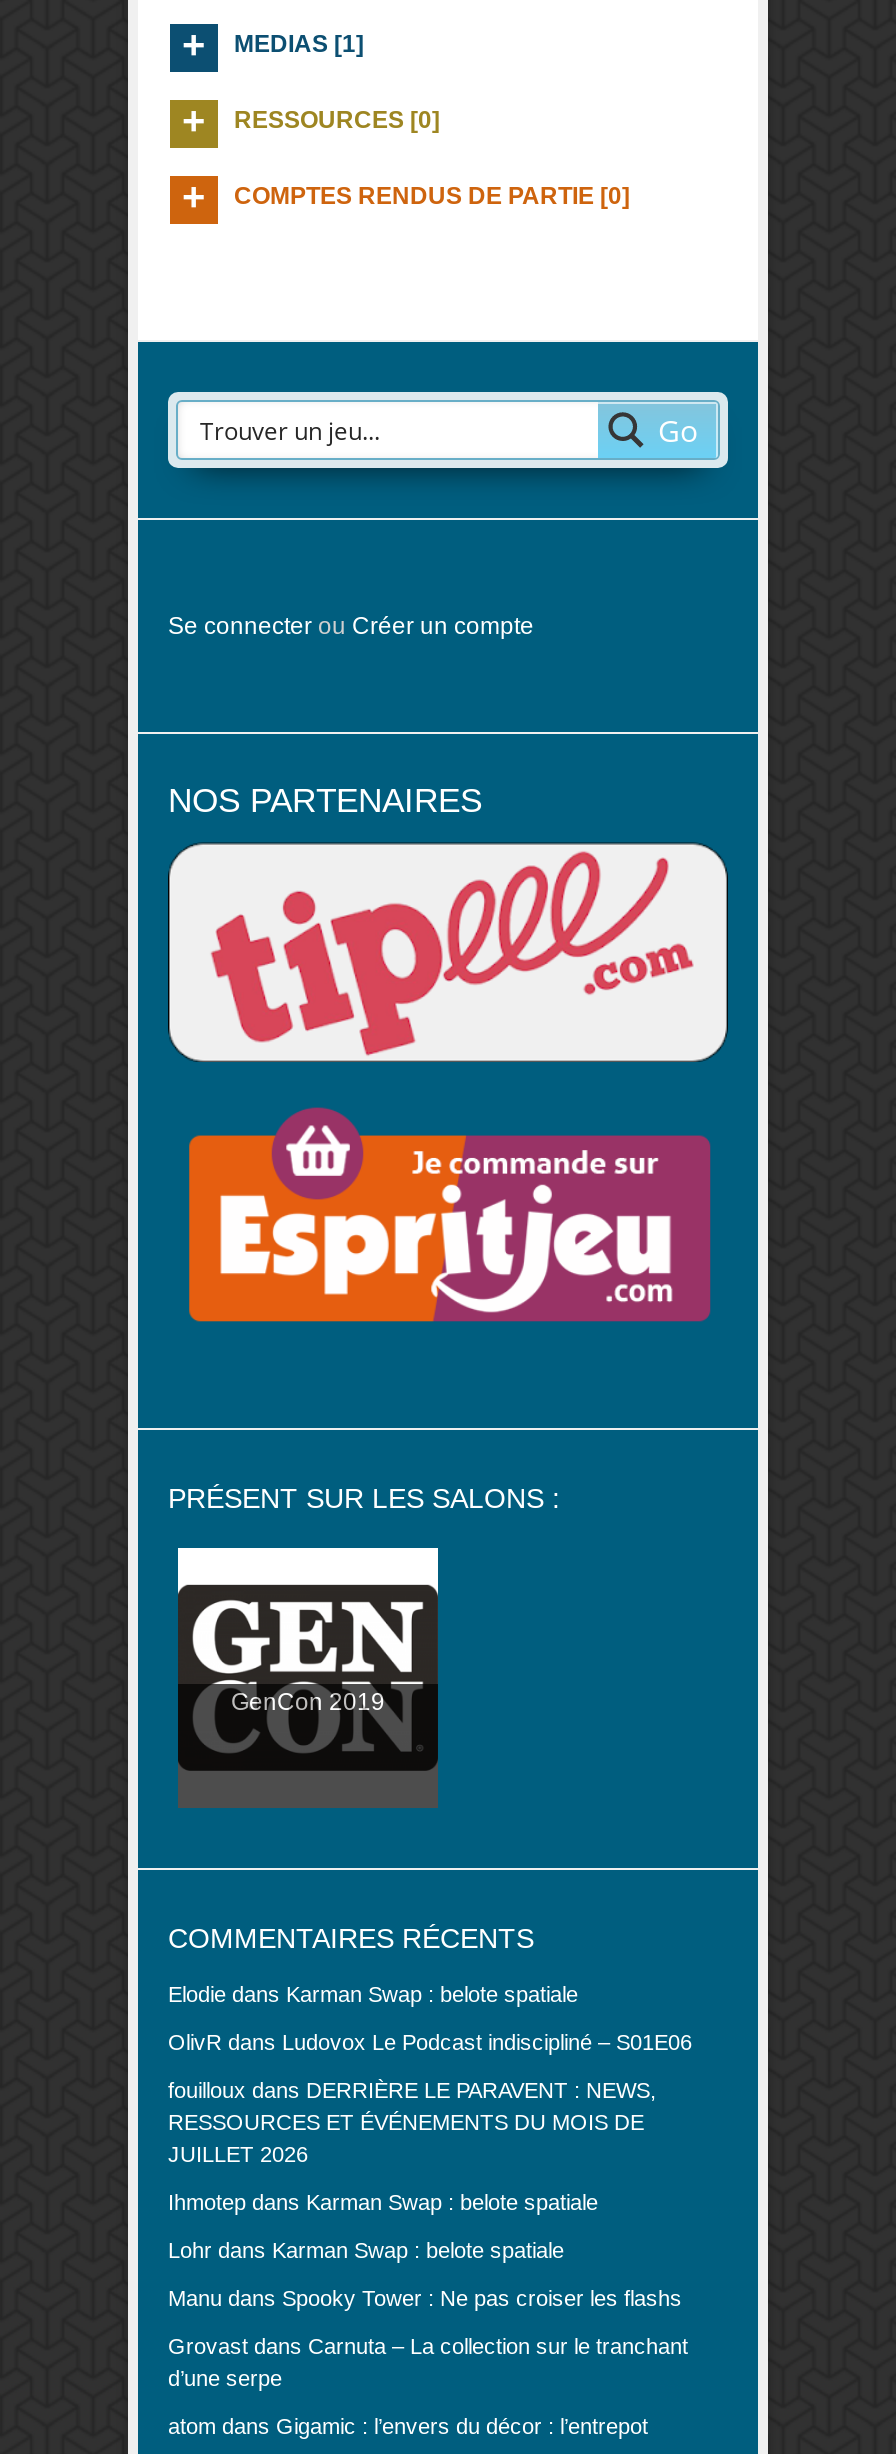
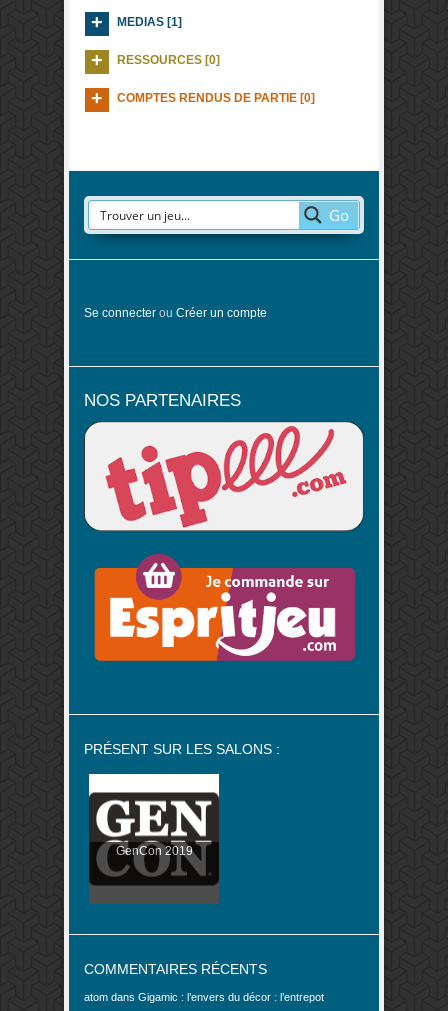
- Elodie dans Karman Swap : belote spatiale
- OlivR dans Ludovox Le Podcast indiscipliné – S01E06
- fouilloux dans DERRIÈRE LE PARAVENT : NEWS,
- RESSOURCES ET ÉVÉNEMENTS DU MOIS DE
- JUILLET 2026
- Ihmotep dans Karman Swap : belote spatiale
- Lohr dans Karman Swap : belote spatiale
- Manu dans Spooky Tower : Ne pas croiser les flashs
- Grovast dans Carnuta – La collection sur le tranchant
- d’une serpe
